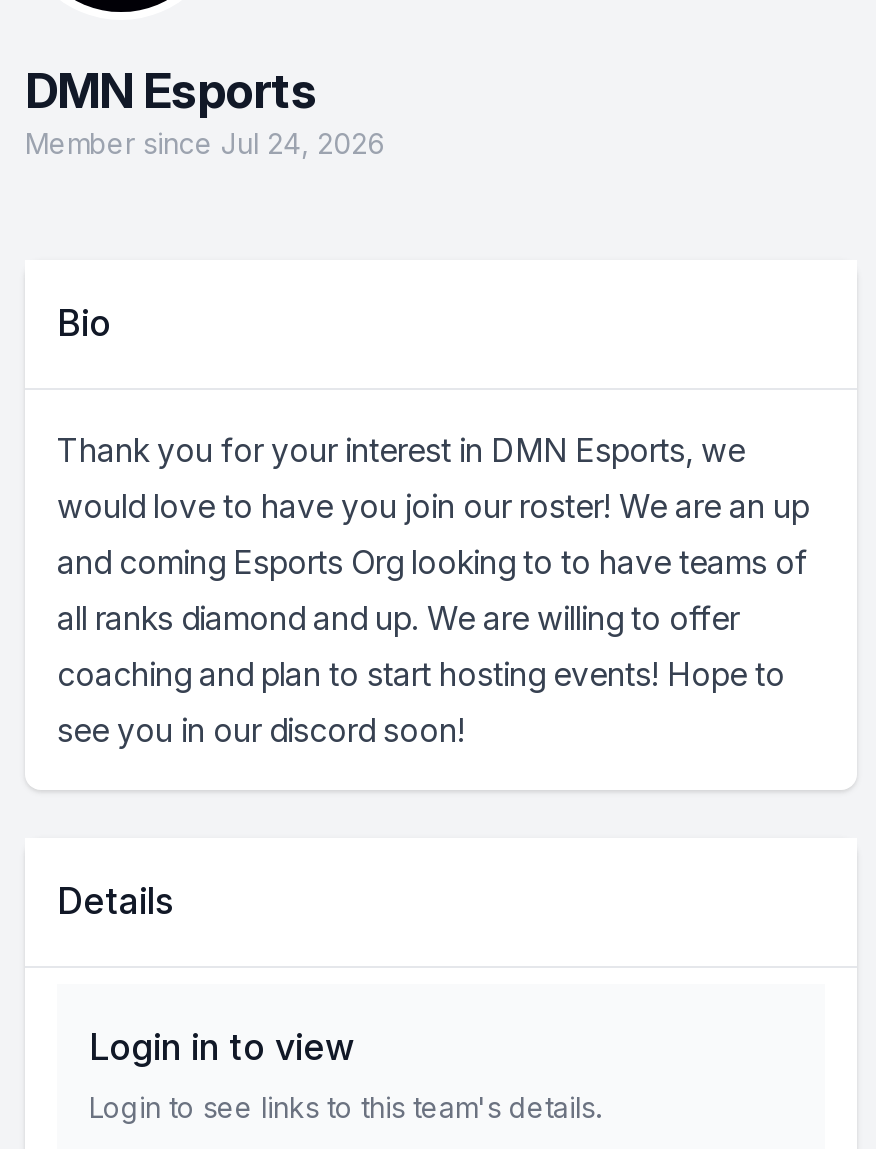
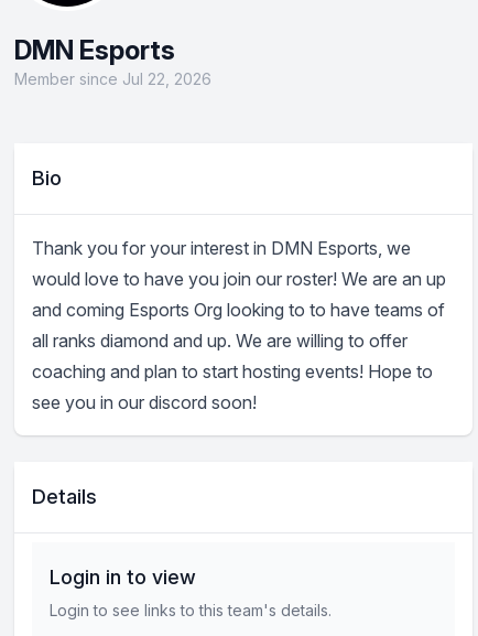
- Member since Jul 24, 2026
+ Member since Jul 22, 2026
